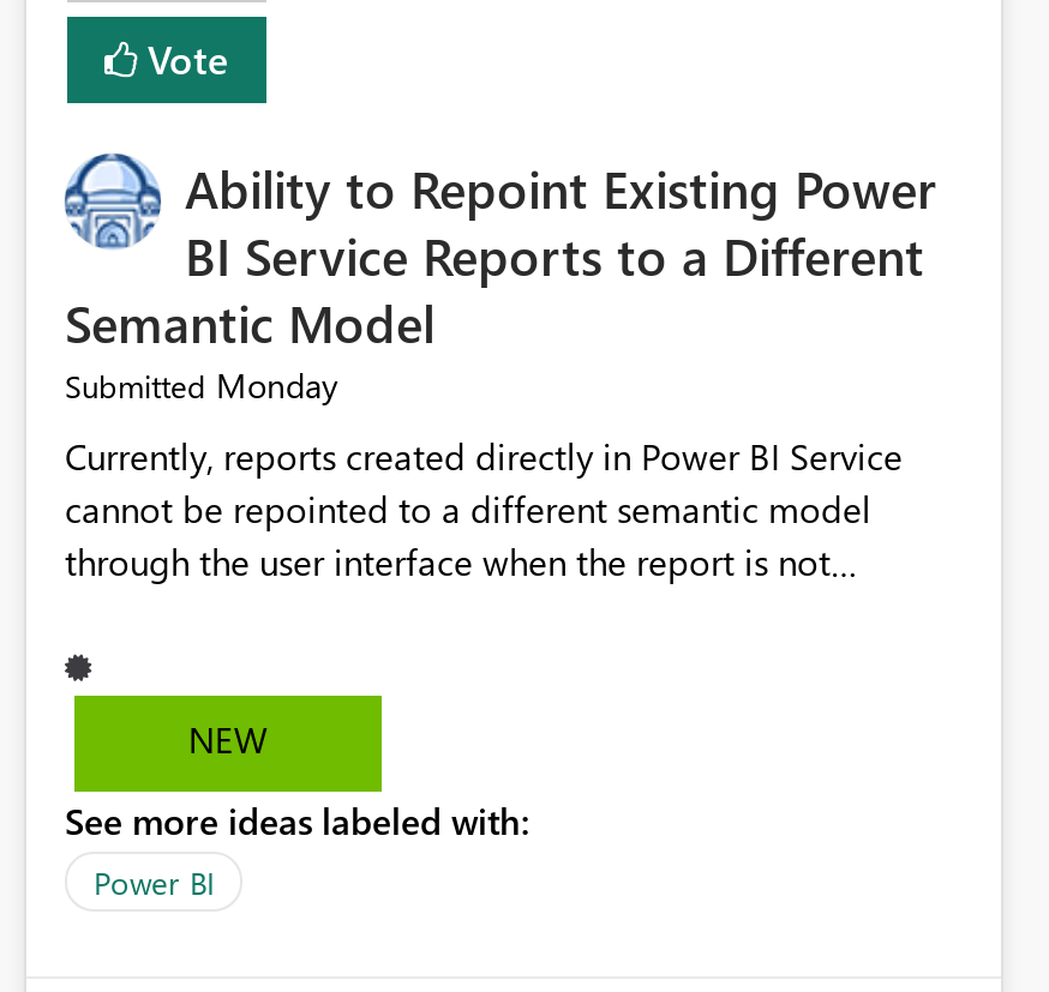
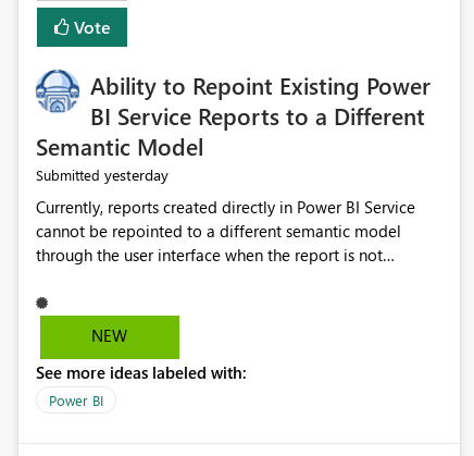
- Submitted Monday
+ Submitted yesterday
